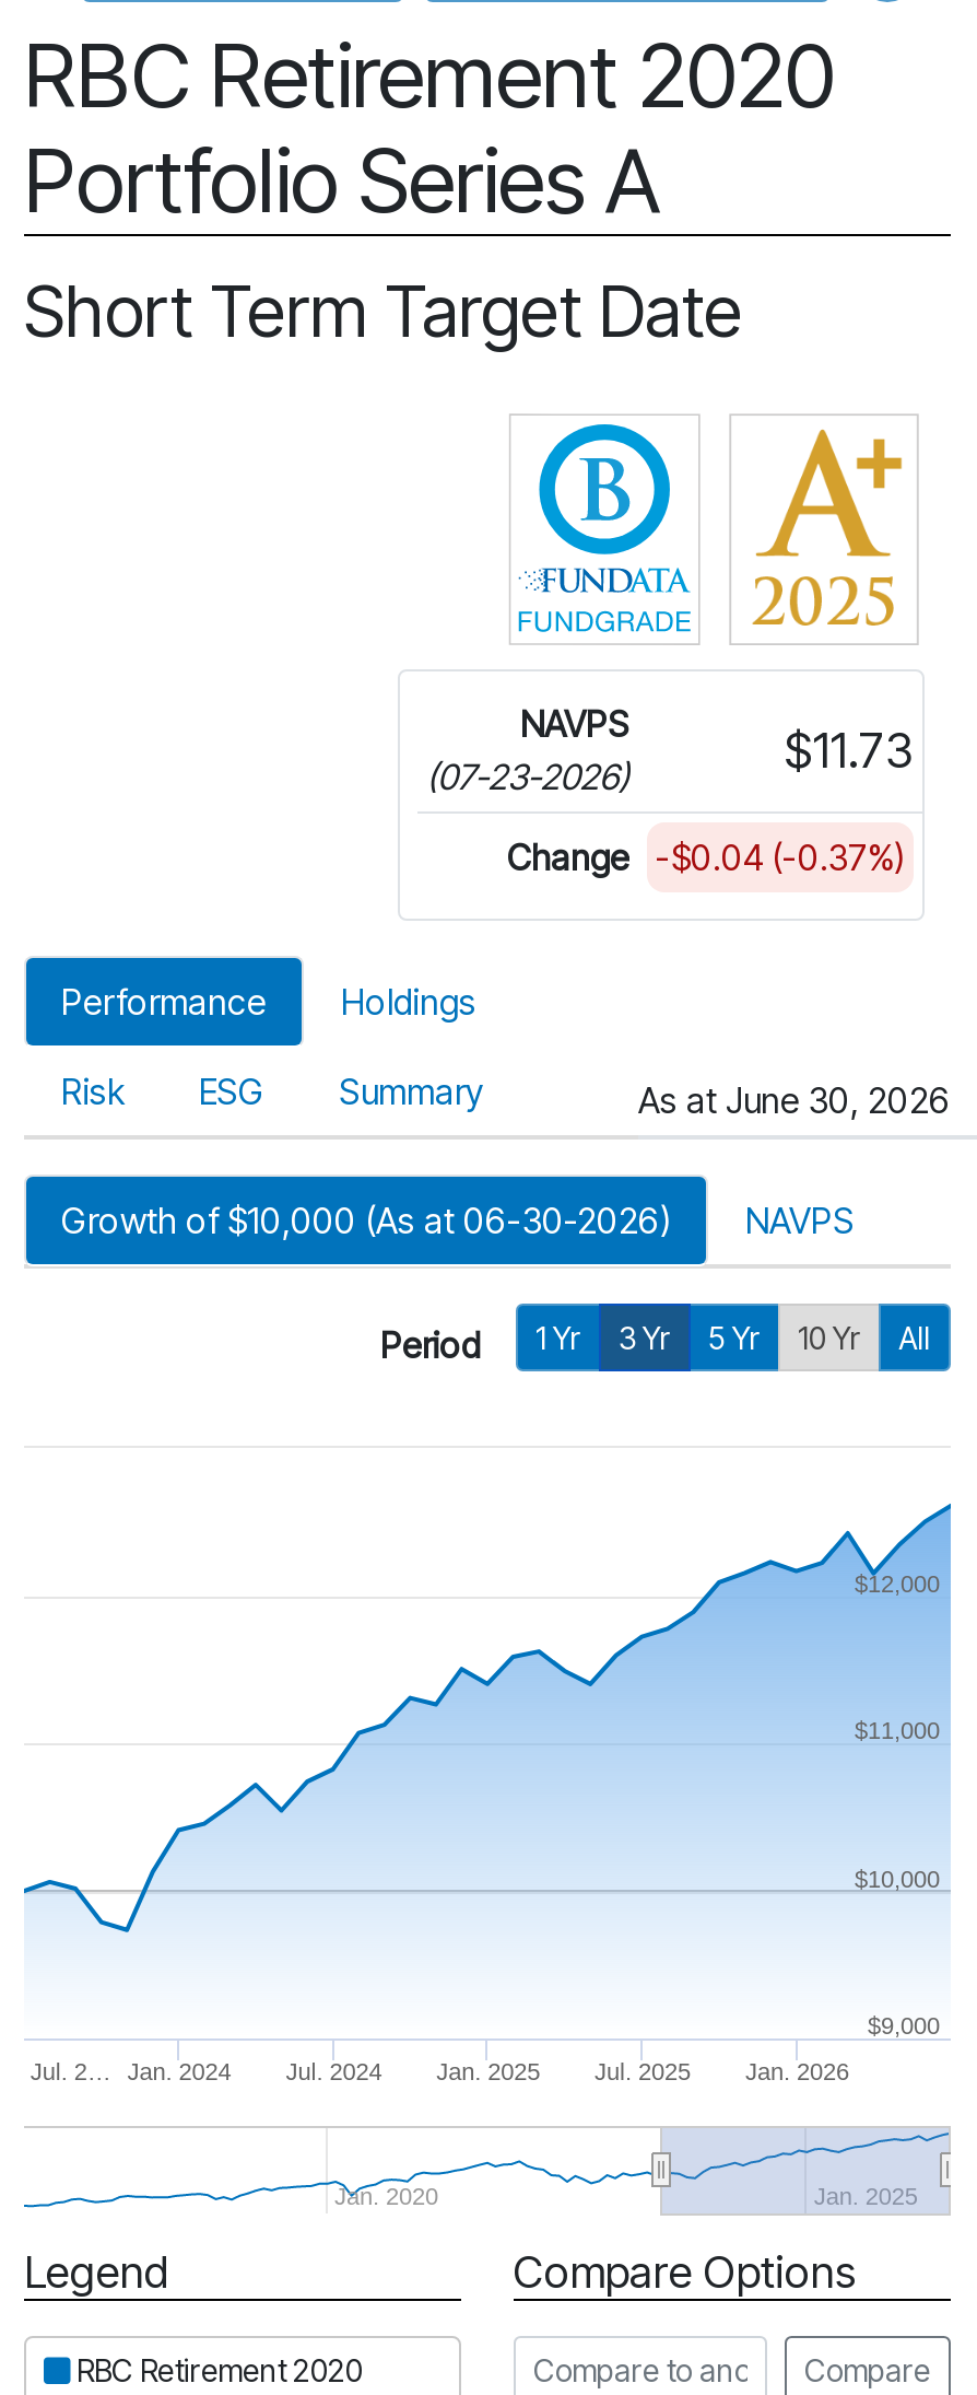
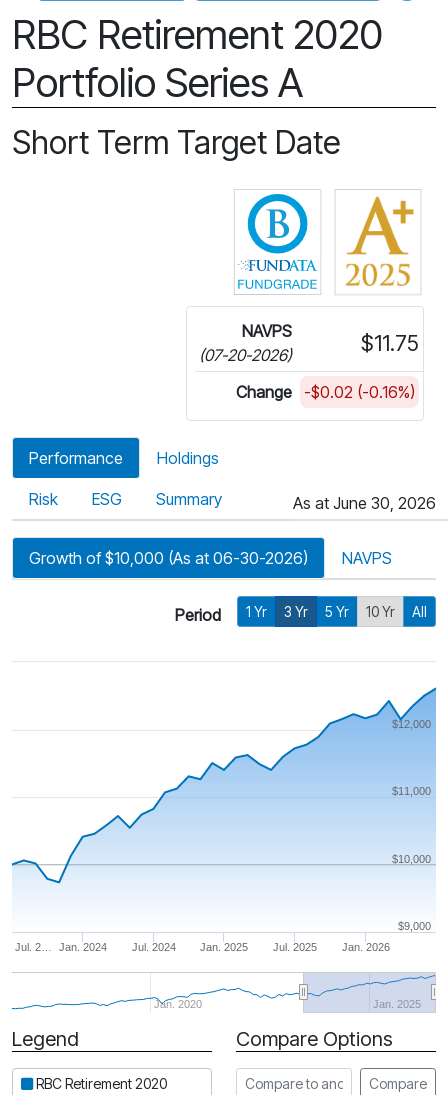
- $11.73
+ $11.75

- (07-23-2026)
+ (07-20-2026)

- Change -$0.04 (-0.37%)
+ Change -$0.02 (-0.16%)
